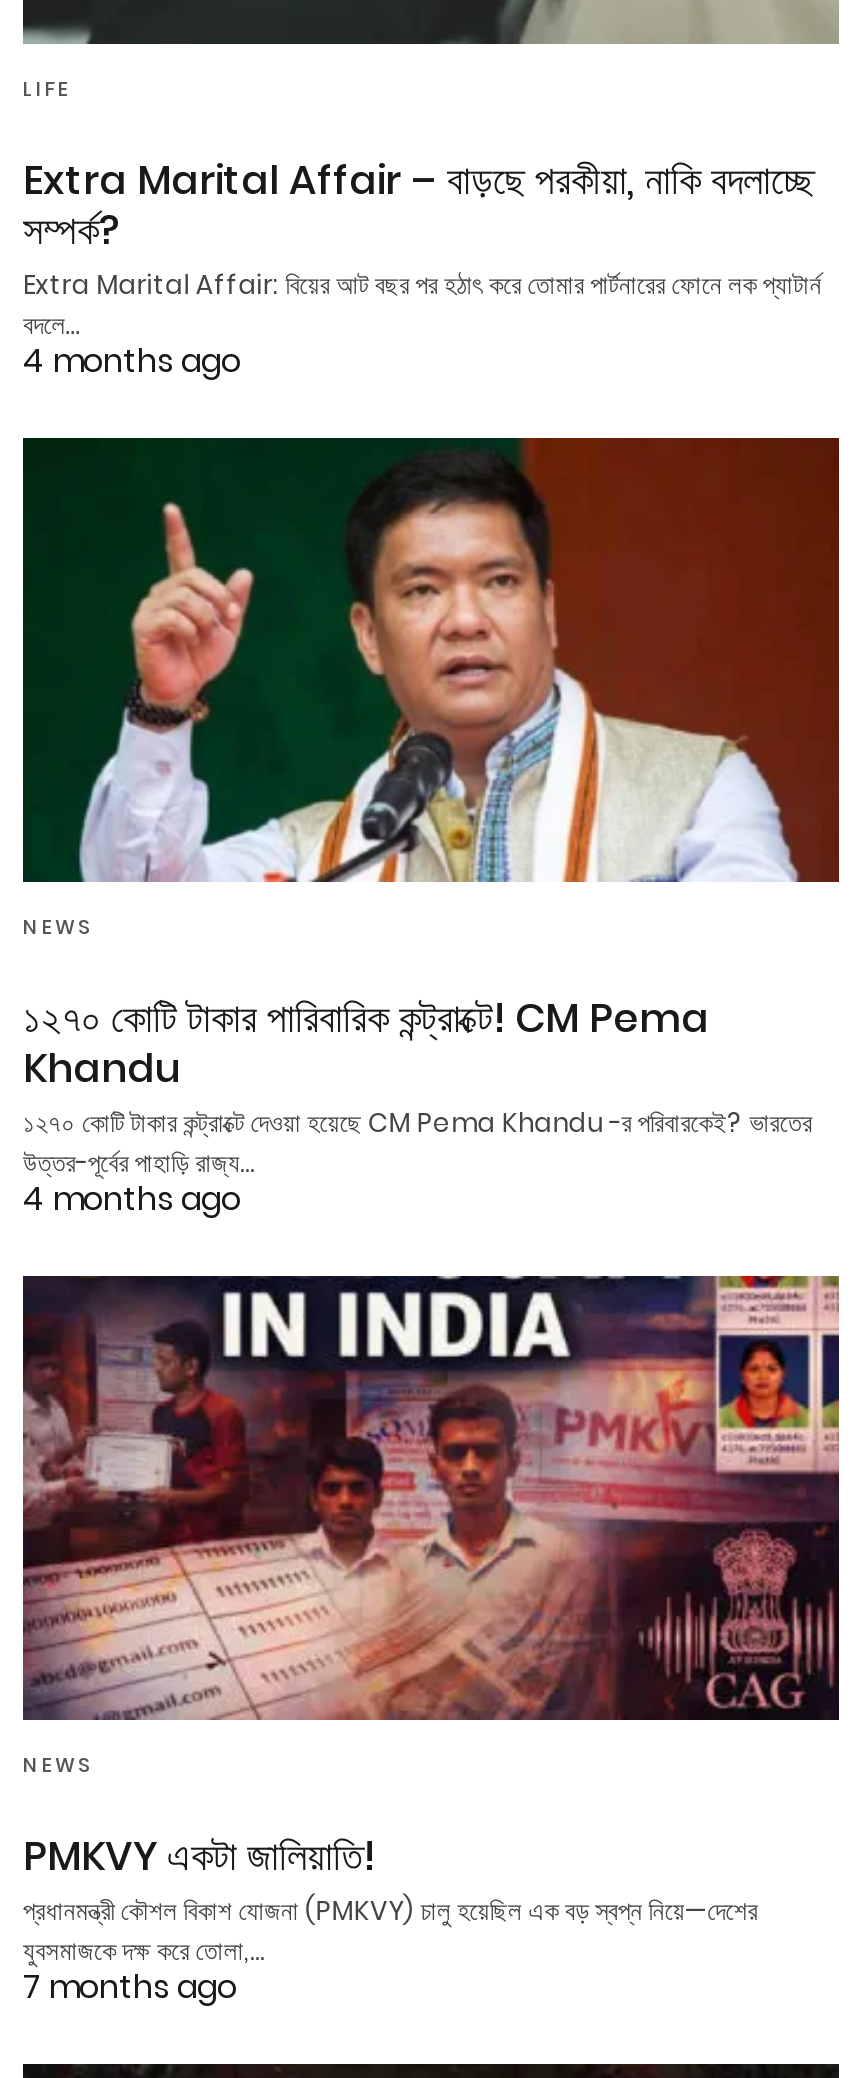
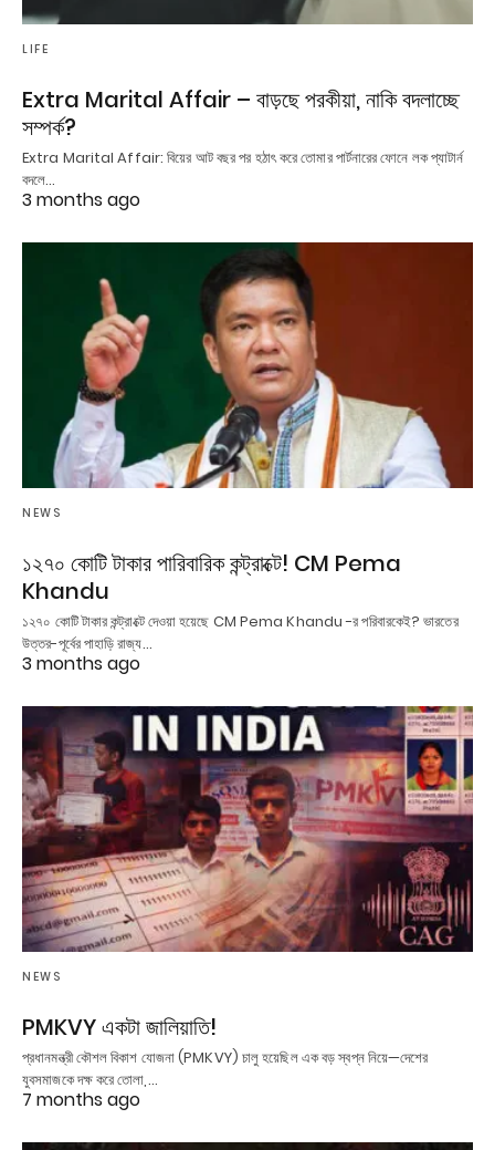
- 4 months ago
+ 3 months ago

- 4 months ago
+ 3 months ago
